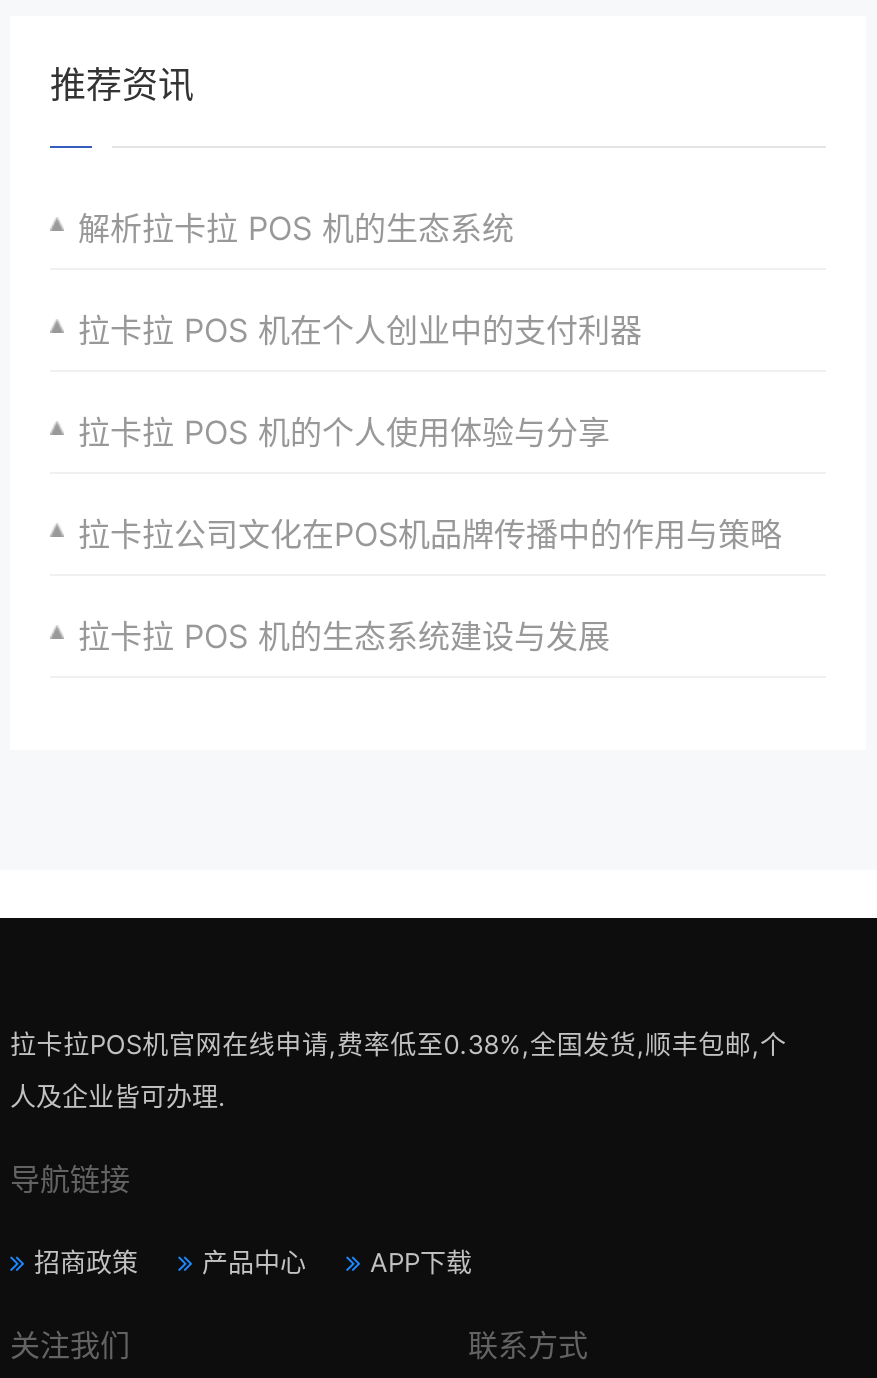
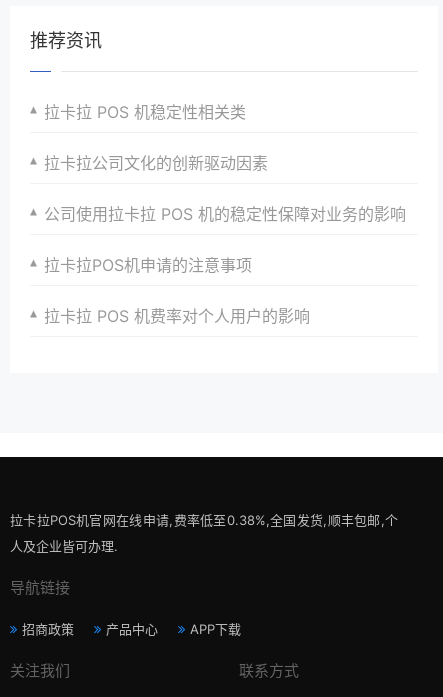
- 解析拉卡拉 POS 机的生态系统
+ 拉卡拉 POS 机稳定性相关类

- 拉卡拉 POS 机在个人创业中的支付利器
+ 拉卡拉公司文化的创新驱动因素

- 拉卡拉 POS 机的个人使用体验与分享
+ 公司使用拉卡拉 POS 机的稳定性保障对业务的影响

- 拉卡拉公司文化在POS机品牌传播中的作用与策略
+ 拉卡拉POS机申请的注意事项

- 拉卡拉 POS 机的生态系统建设与发展
+ 拉卡拉 POS 机费率对个人用户的影响
